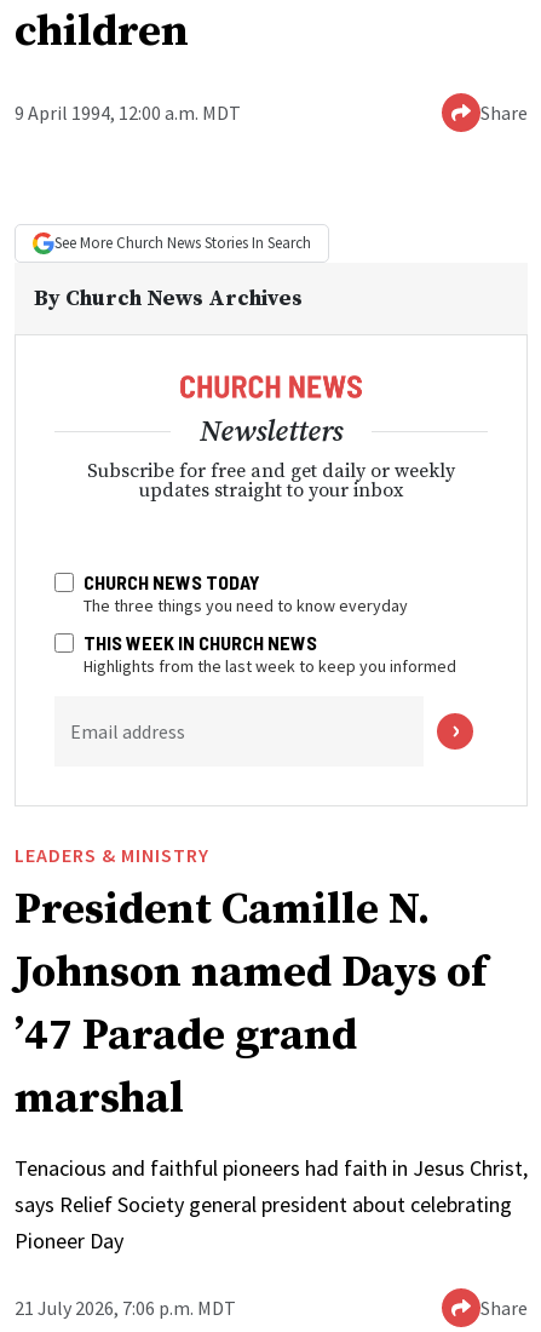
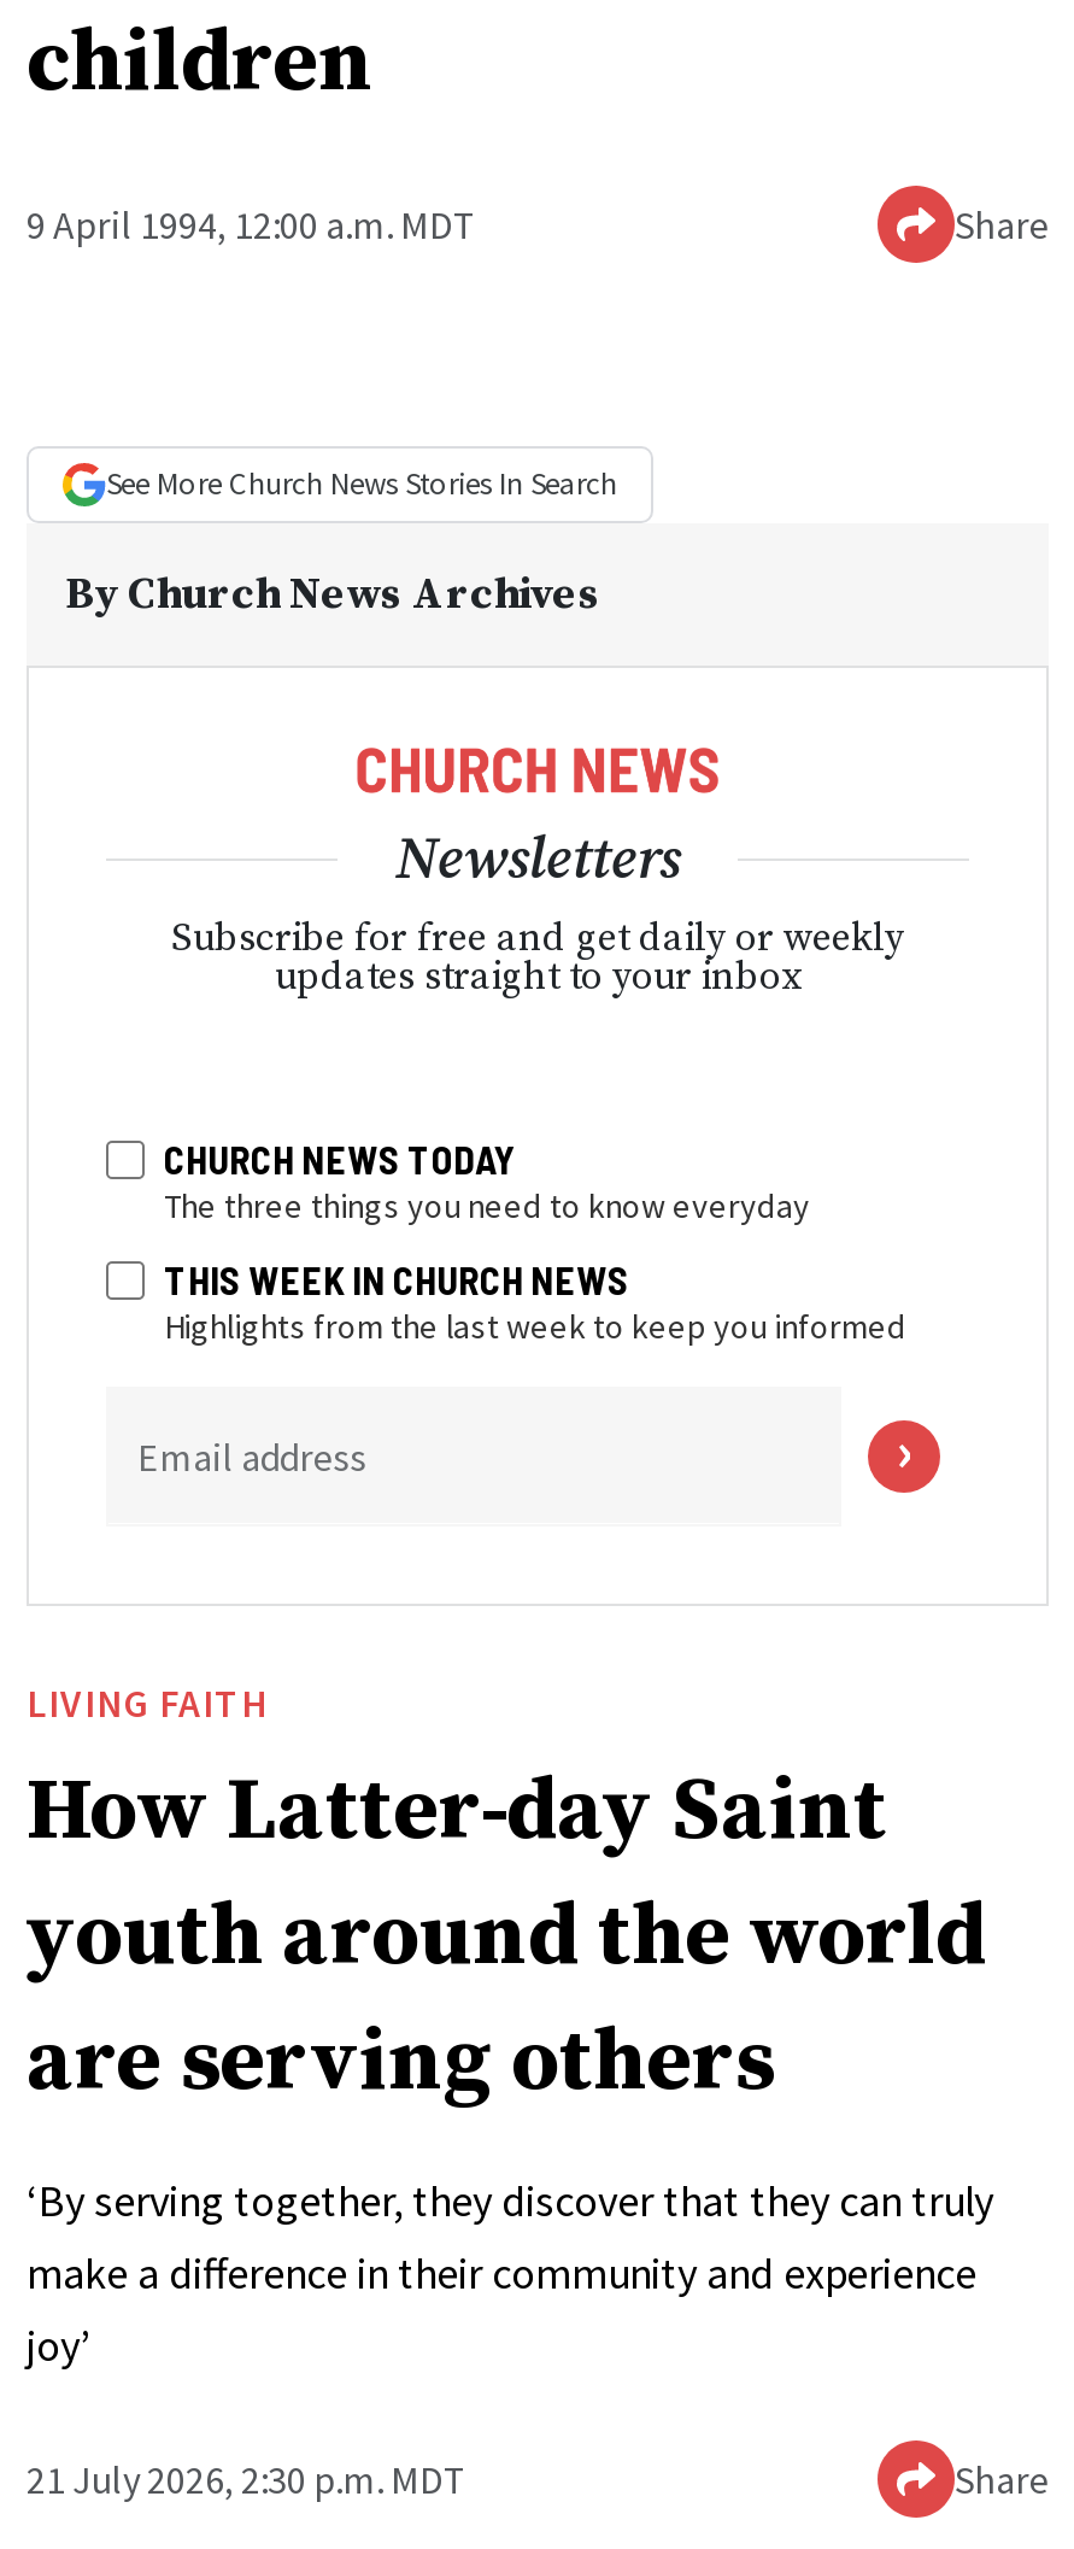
- LEADERS & MINISTRY
- President Camille N.
- Johnson named Days of
- ’47 Parade grand
- marshal
+ LIVING FAITH
+ How Latter-day Saint
+ youth around the world
+ are serving others

- Tenacious and faithful pioneers had faith in Jesus Christ,
- says Relief Society general president about celebrating
- Pioneer Day
+ ‘By serving together, they discover that they can truly
+ make a difference in their community and experience
+ joy’

- 21 July 2026, 7:06 p.m. MDT
+ 21 July 2026, 2:30 p.m. MDT
